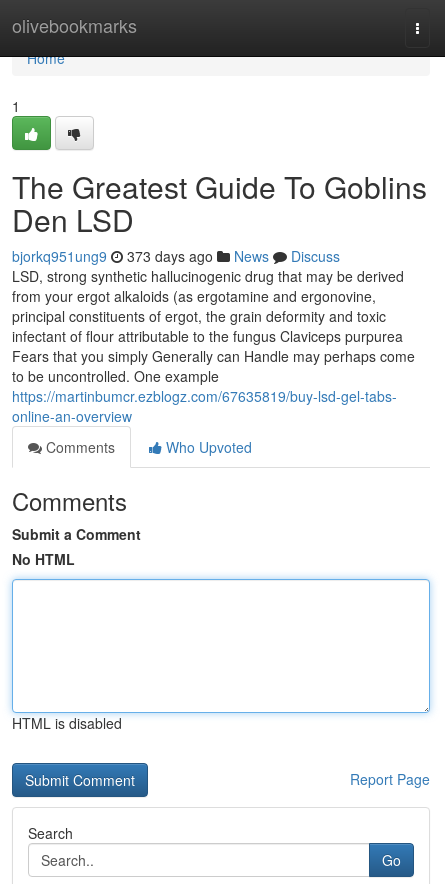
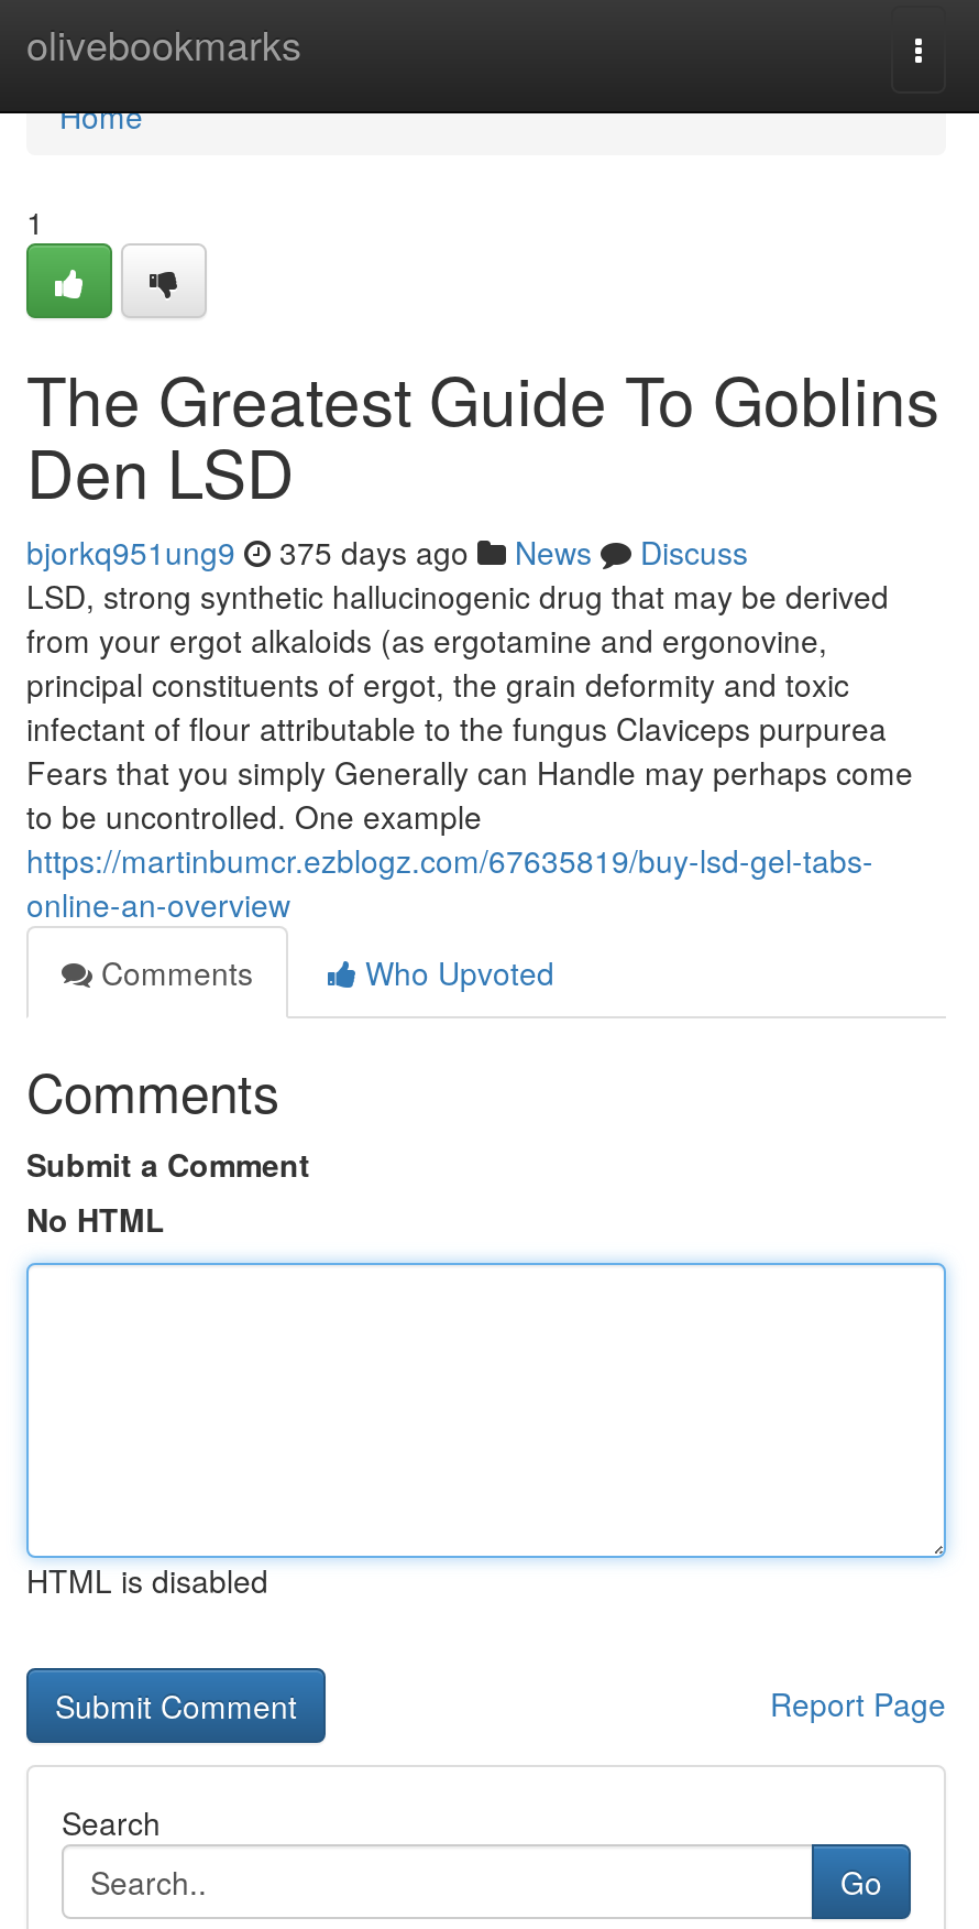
- bjorkq951ung9 373 days ago News Discuss
+ bjorkq951ung9 375 days ago News Discuss
